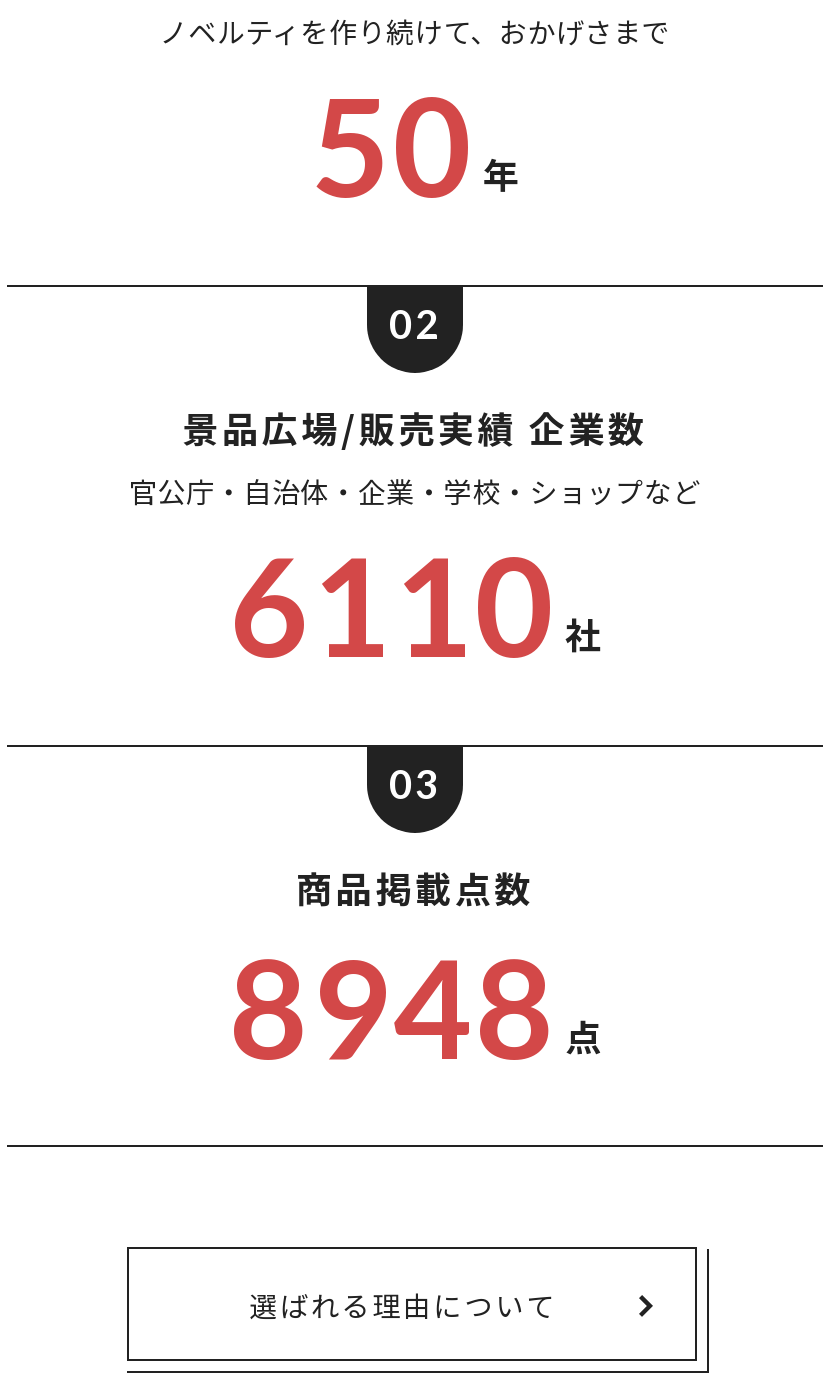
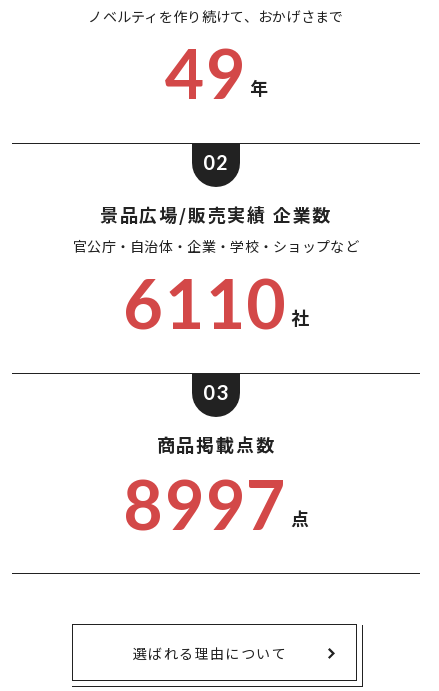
- 50 年
+ 49 年

- 8948 点
+ 8997 点
